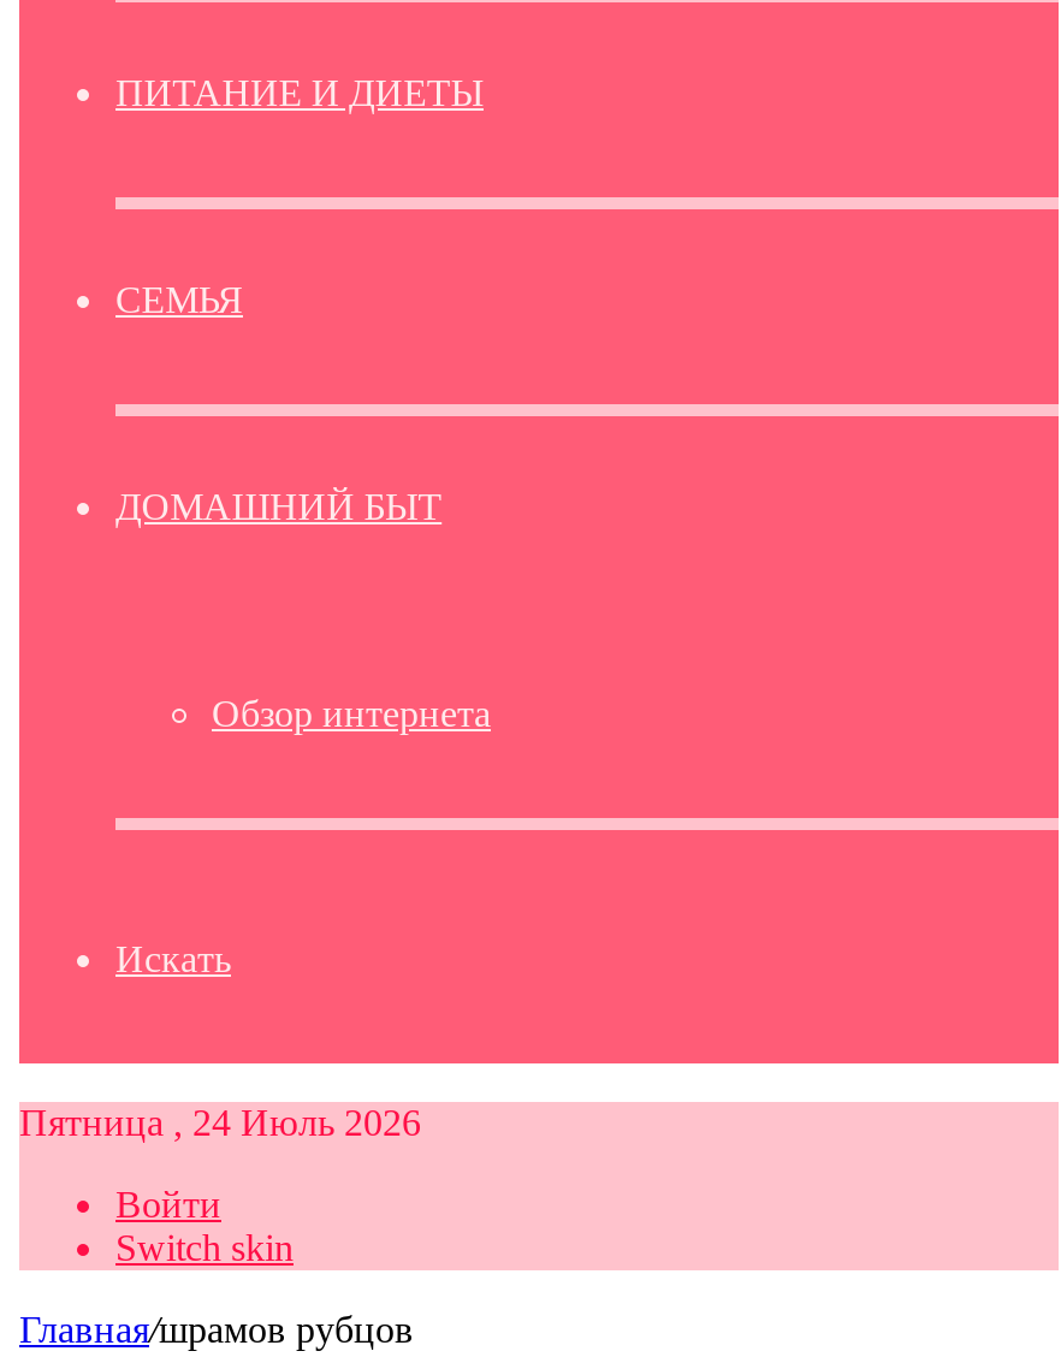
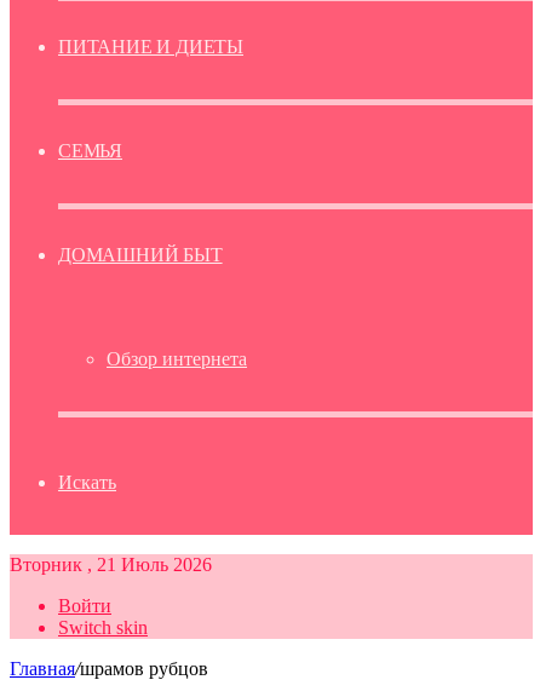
- Пятница , 24 Июль 2026
+ Вторник , 21 Июль 2026
